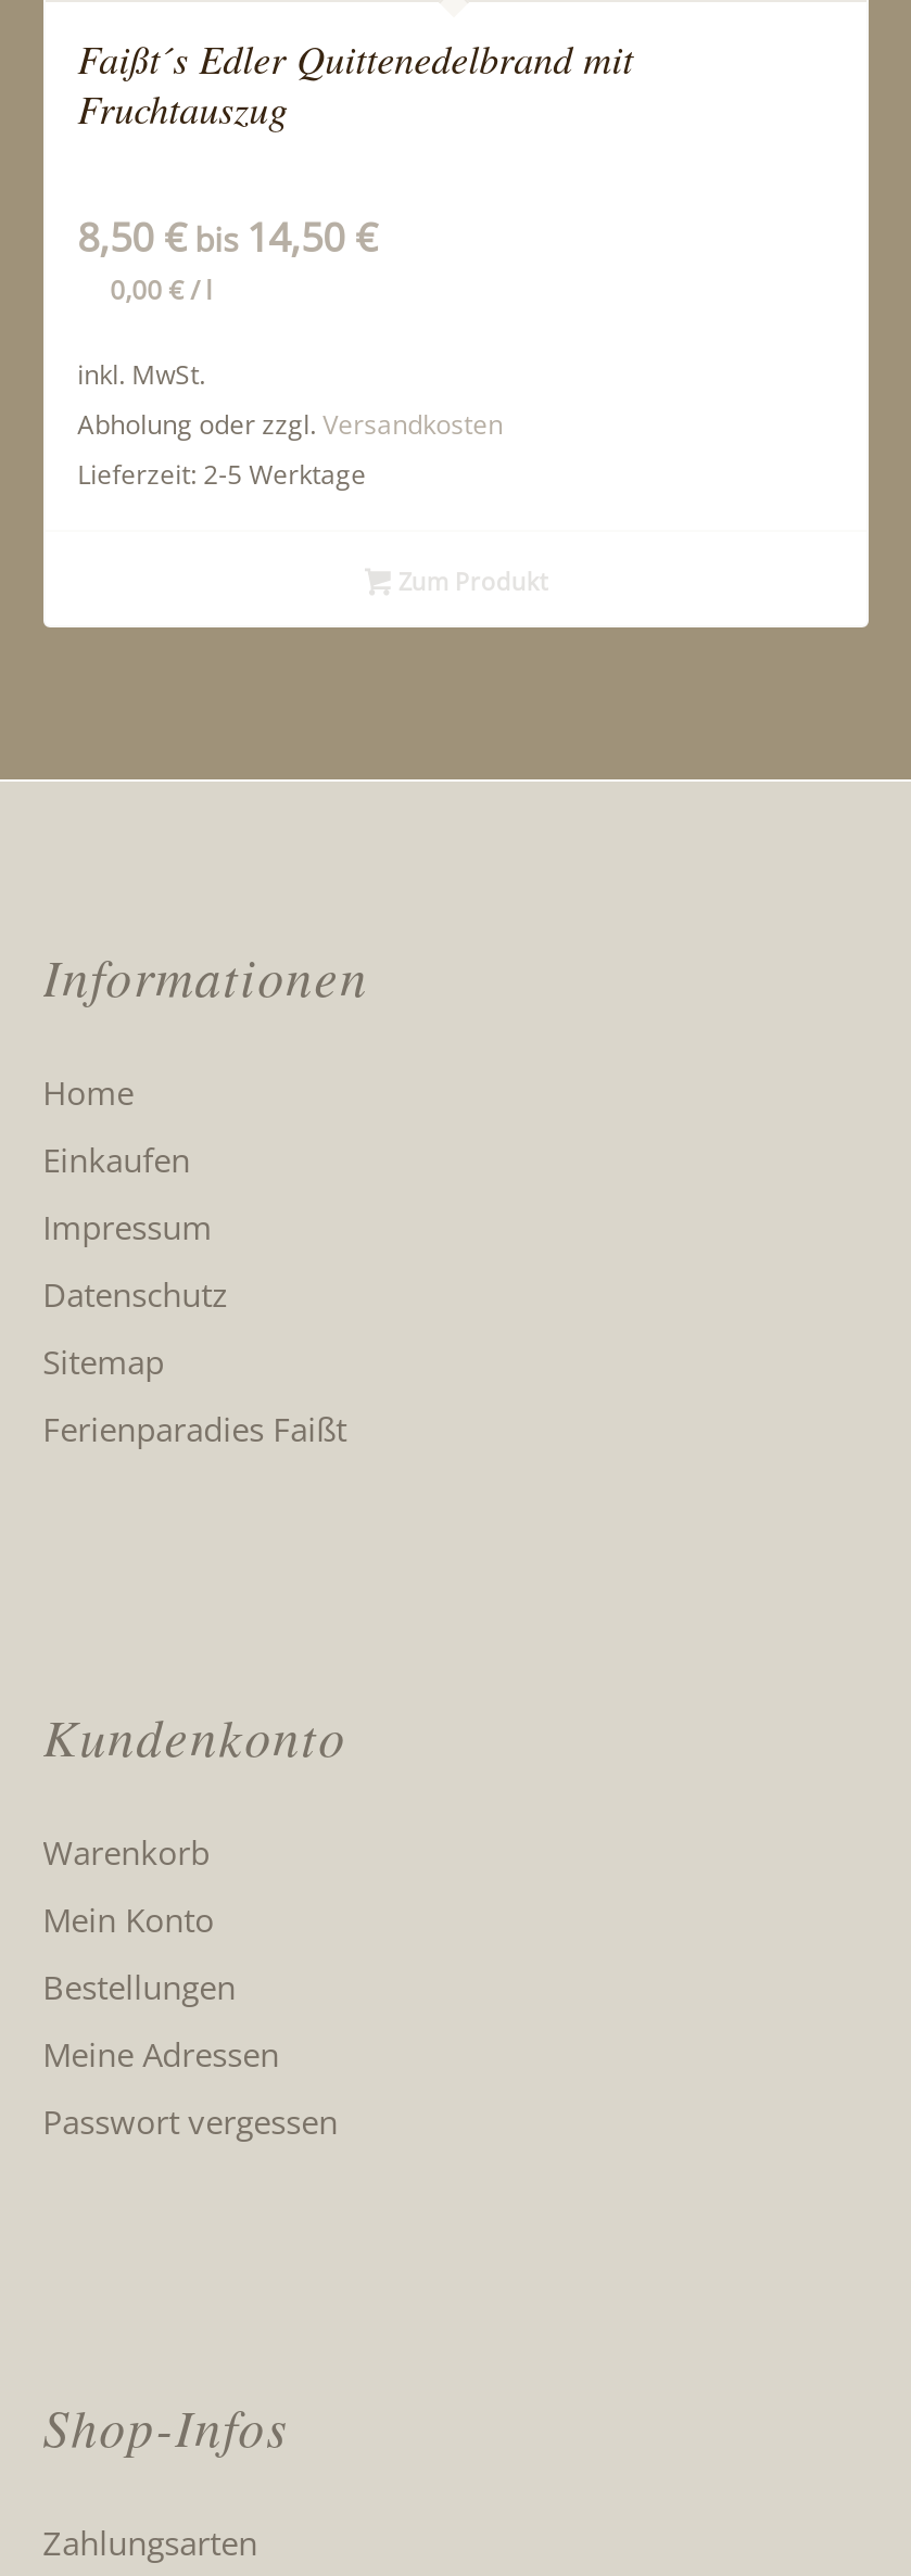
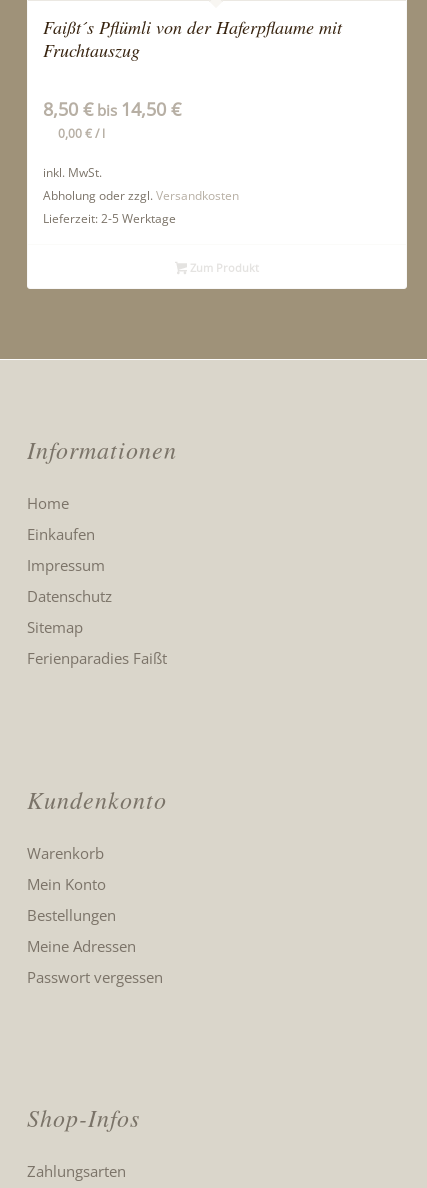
- Faißt´s Edler Quittenedelbrand mit
+ Faißt´s Pflümli von der Haferpflaume mit
